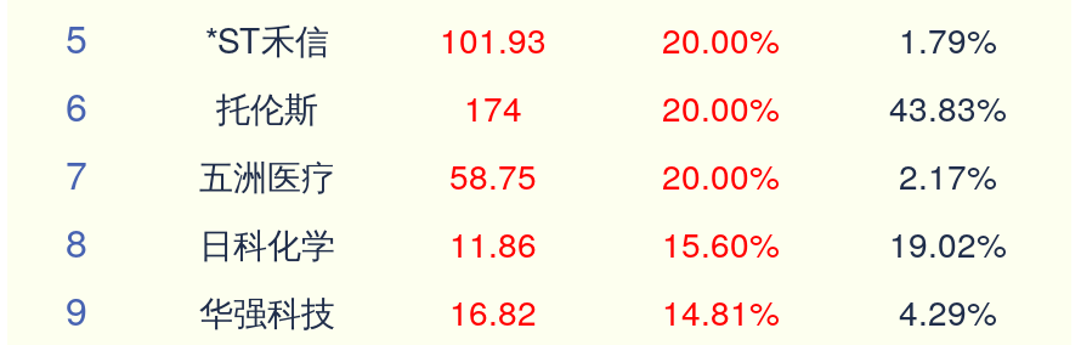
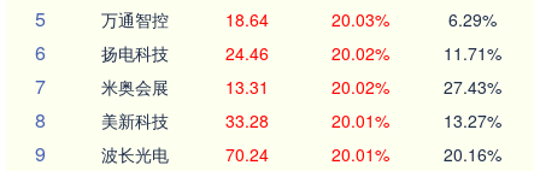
- *ST禾信
- 101.93
- 20.00%
- 1.79%
+ 万通智控
+ 18.64
+ 20.03%
+ 6.29%

- 托伦斯
- 174
- 20.00%
- 43.83%
+ 扬电科技
+ 24.46
+ 20.02%
+ 11.71%

- 五洲医疗
- 58.75
- 20.00%
- 2.17%
+ 米奥会展
+ 13.31
+ 20.02%
+ 27.43%

- 日科化学
- 11.86
- 15.60%
- 19.02%
+ 美新科技
+ 33.28
+ 20.01%
+ 13.27%

- 华强科技
- 16.82
- 14.81%
- 4.29%
+ 波长光电
+ 70.24
+ 20.01%
+ 20.16%
